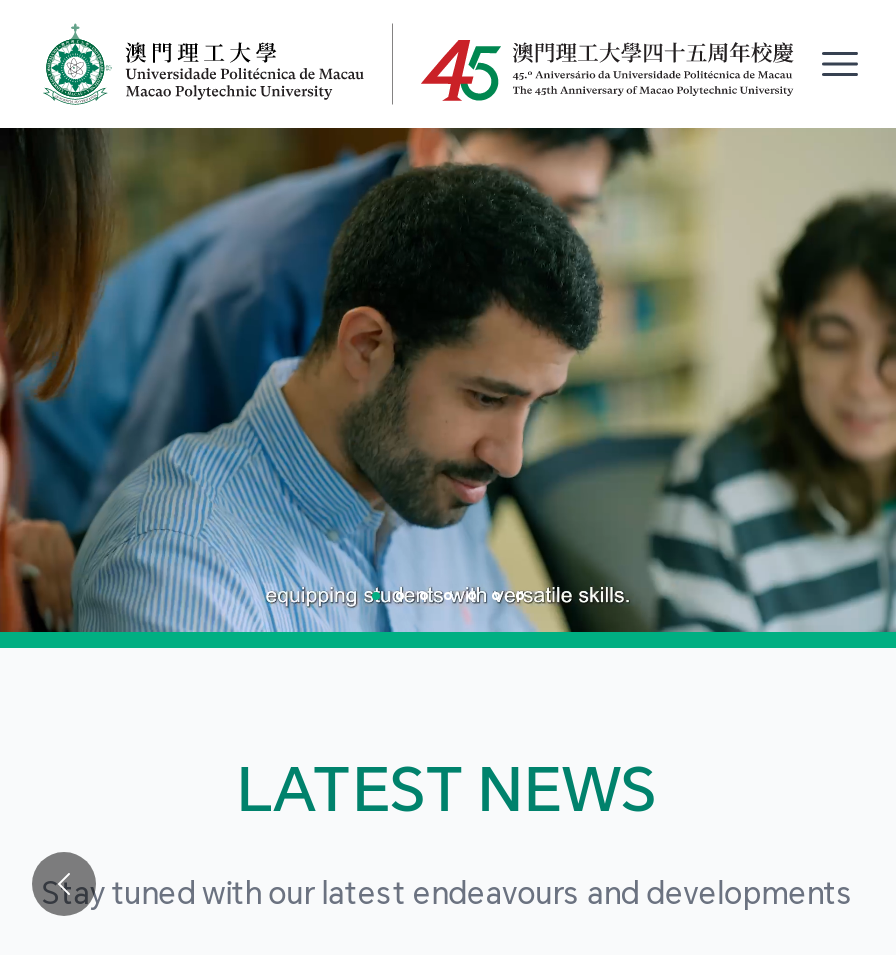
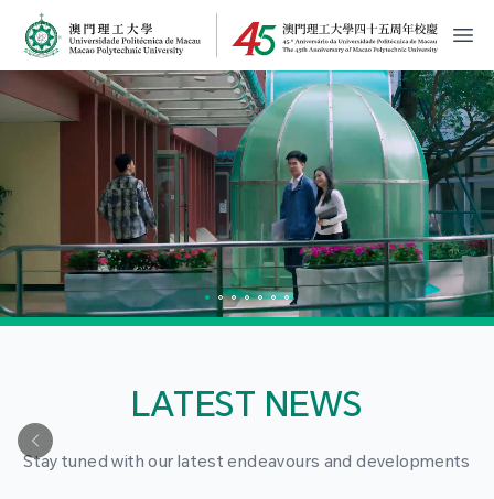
- [image]
+ [image]

- [image]
+ [image]
